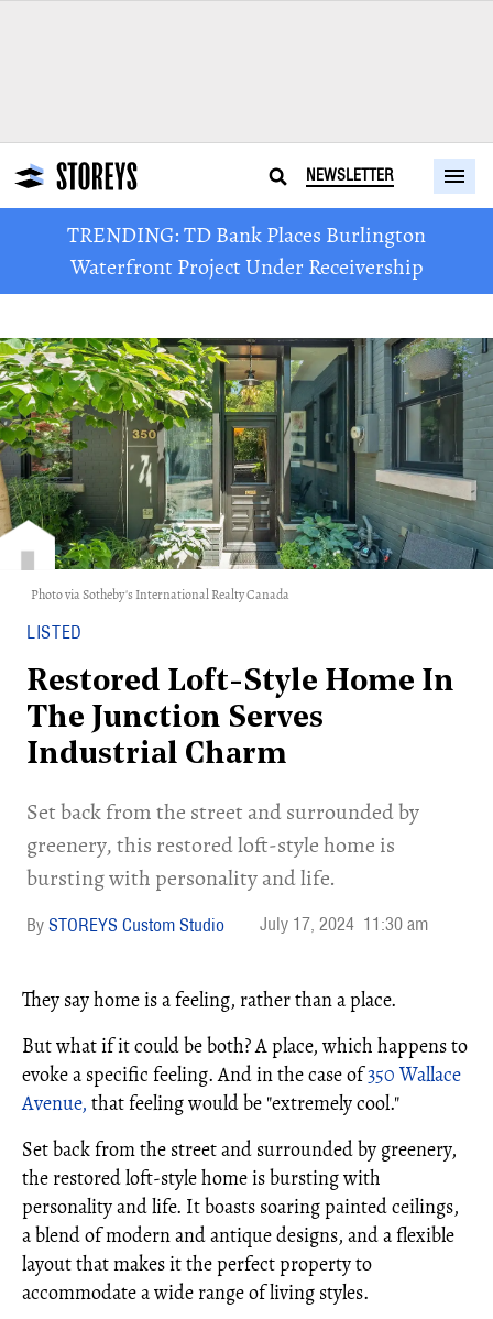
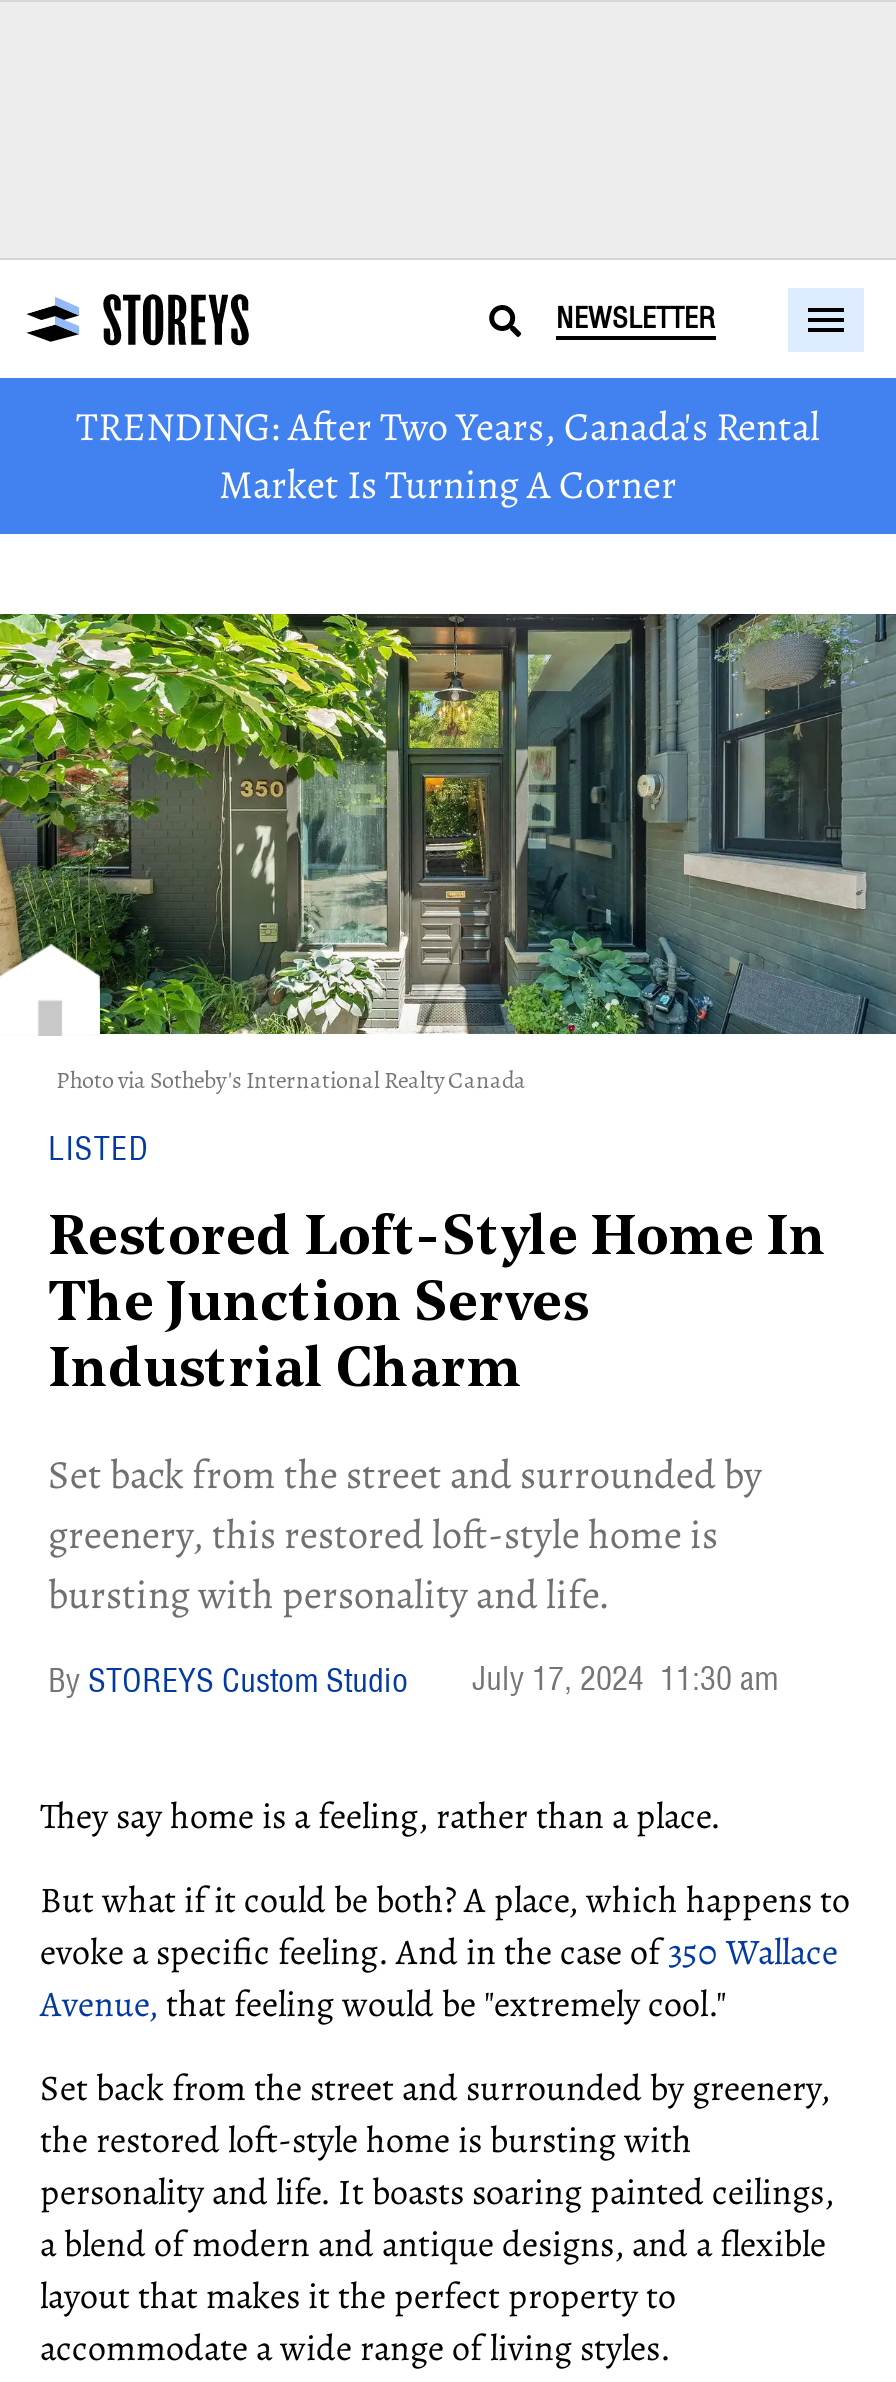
- TRENDING: TD Bank Places Burlington
- Waterfront Project Under Receivership
+ TRENDING: After Two Years, Canada's Rental
+ Market Is Turning A Corner
